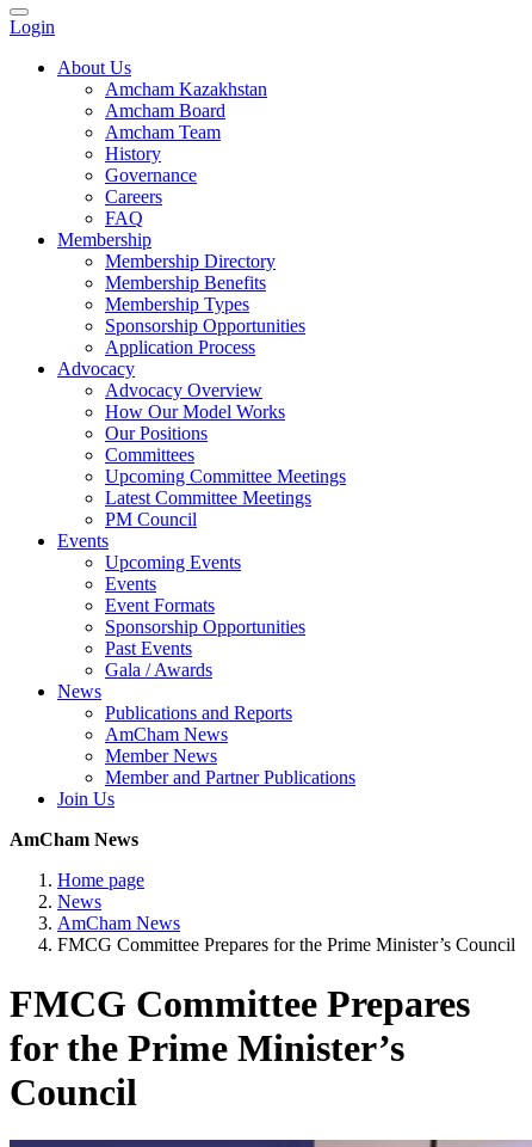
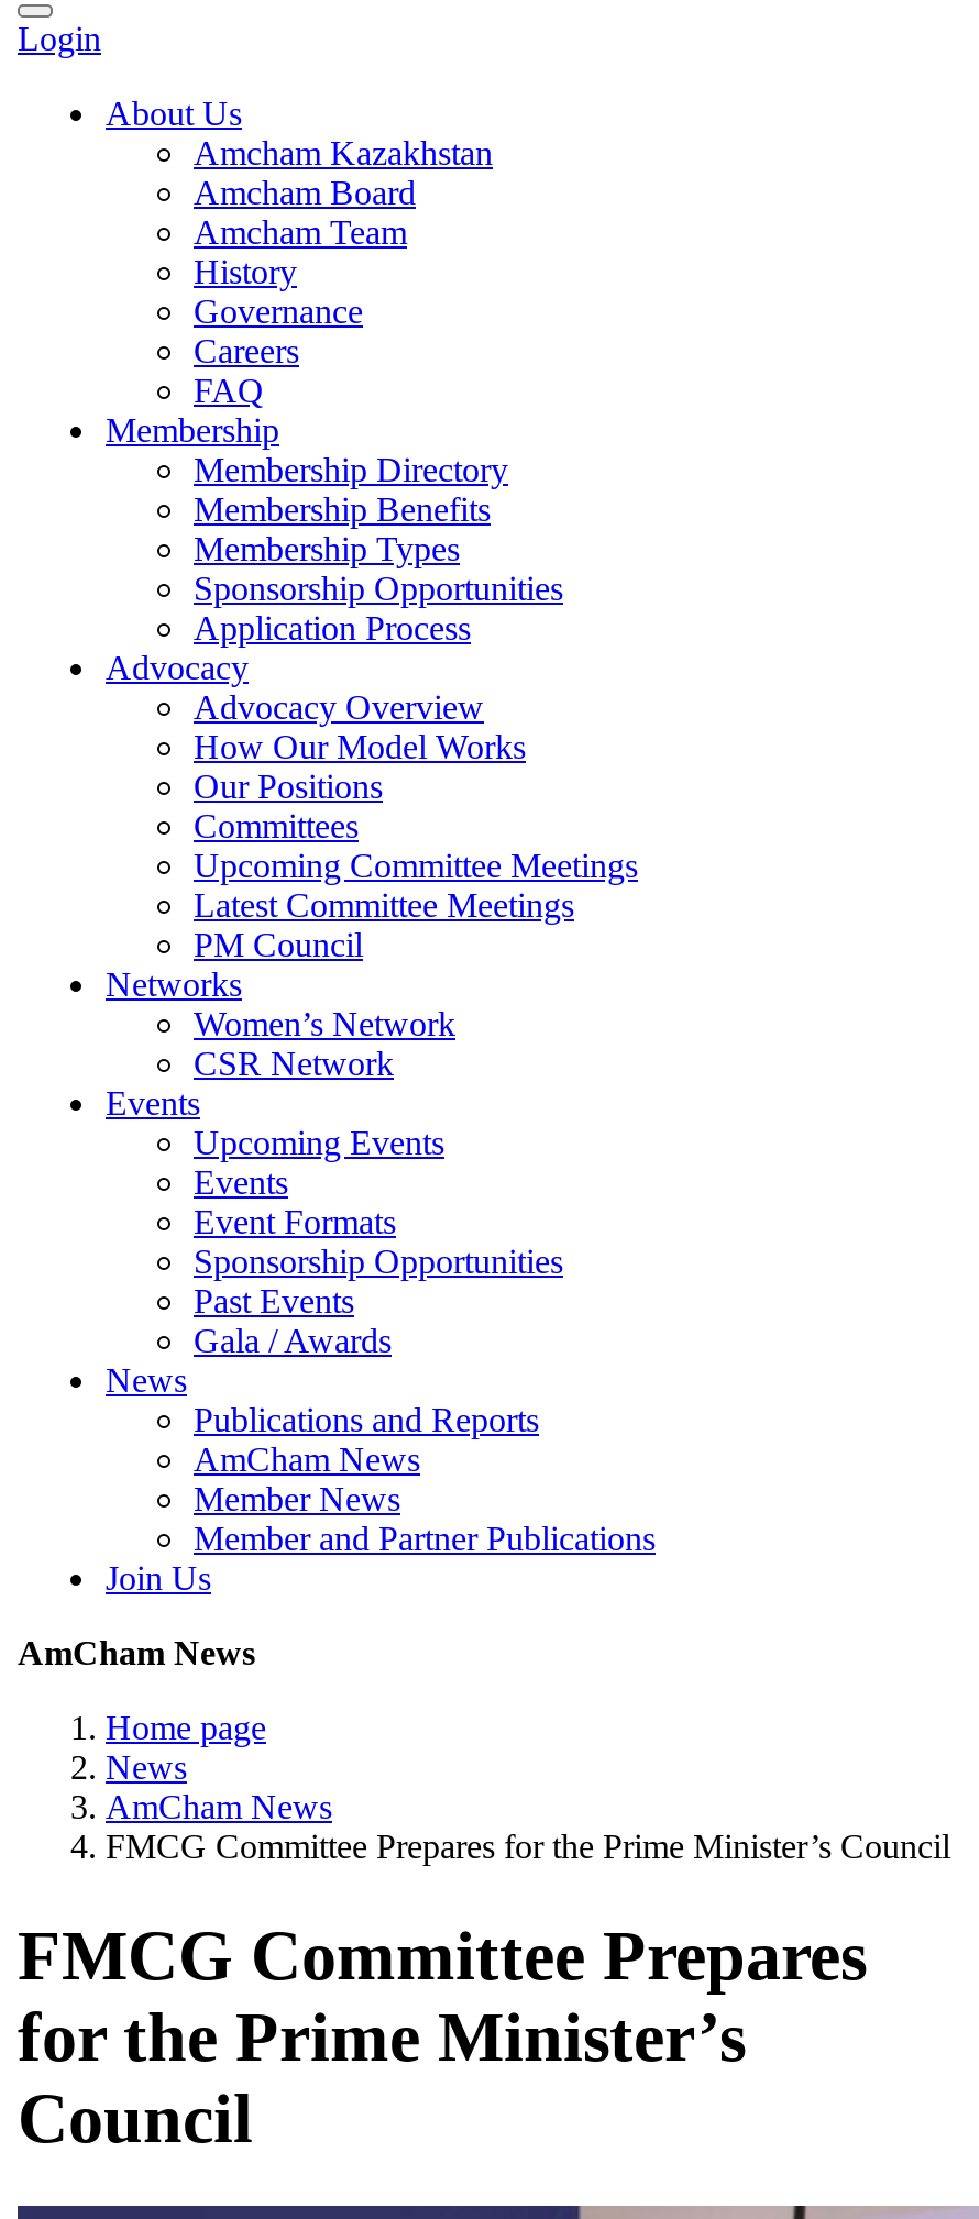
+ Networks
+ Women’s Network
+ CSR Network
